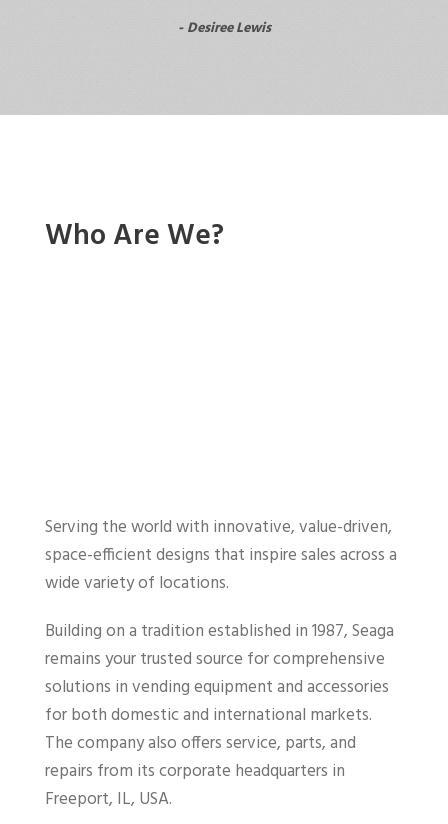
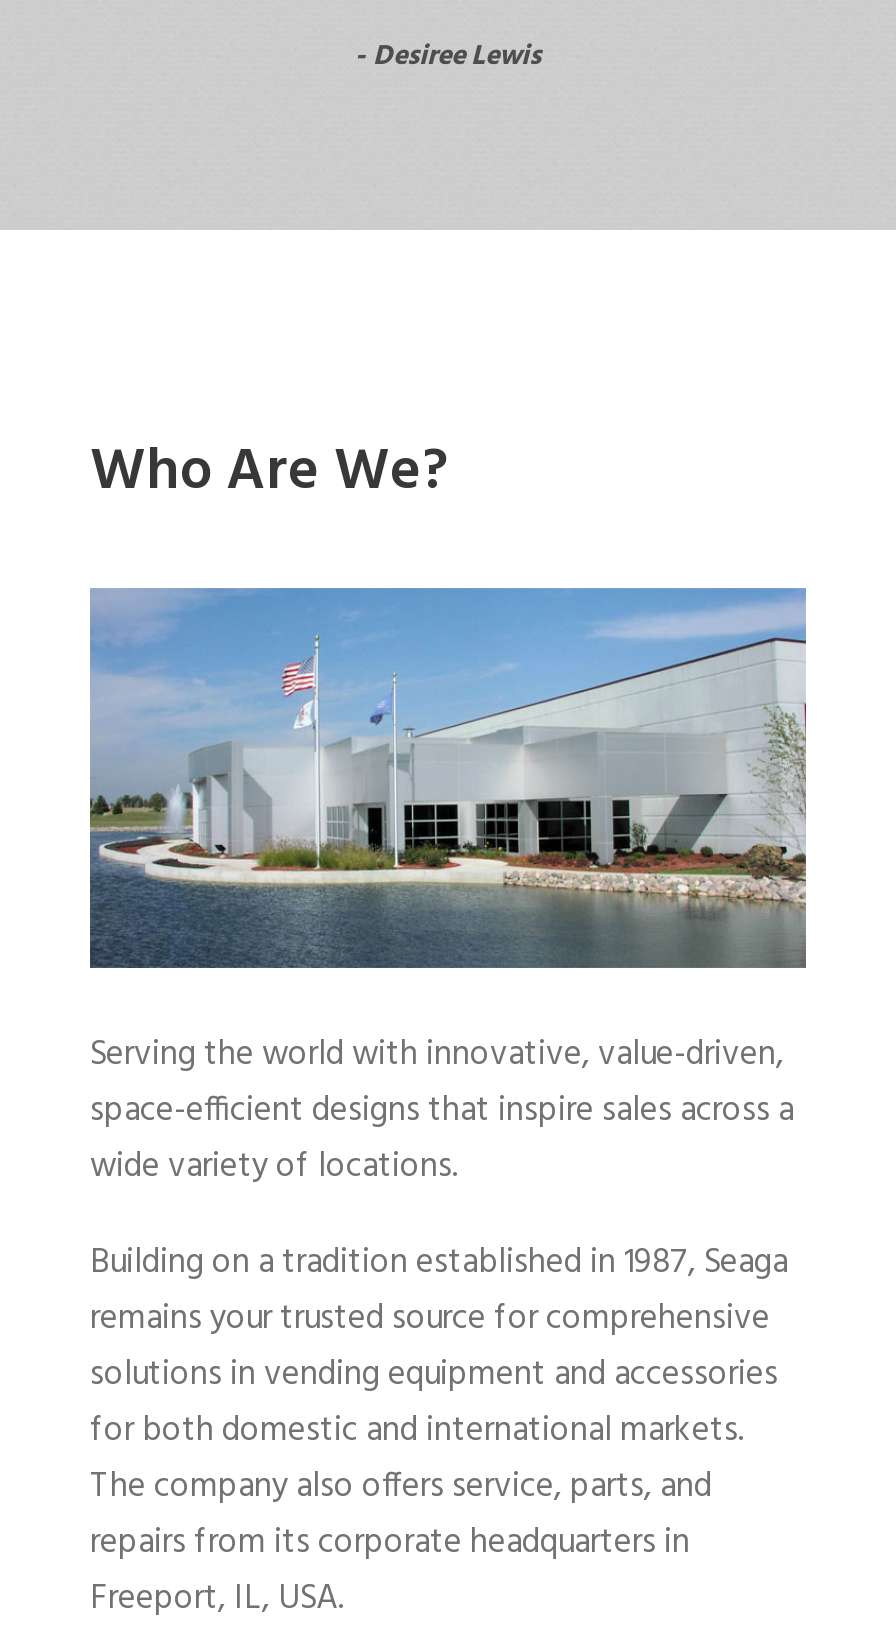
+ [image]
